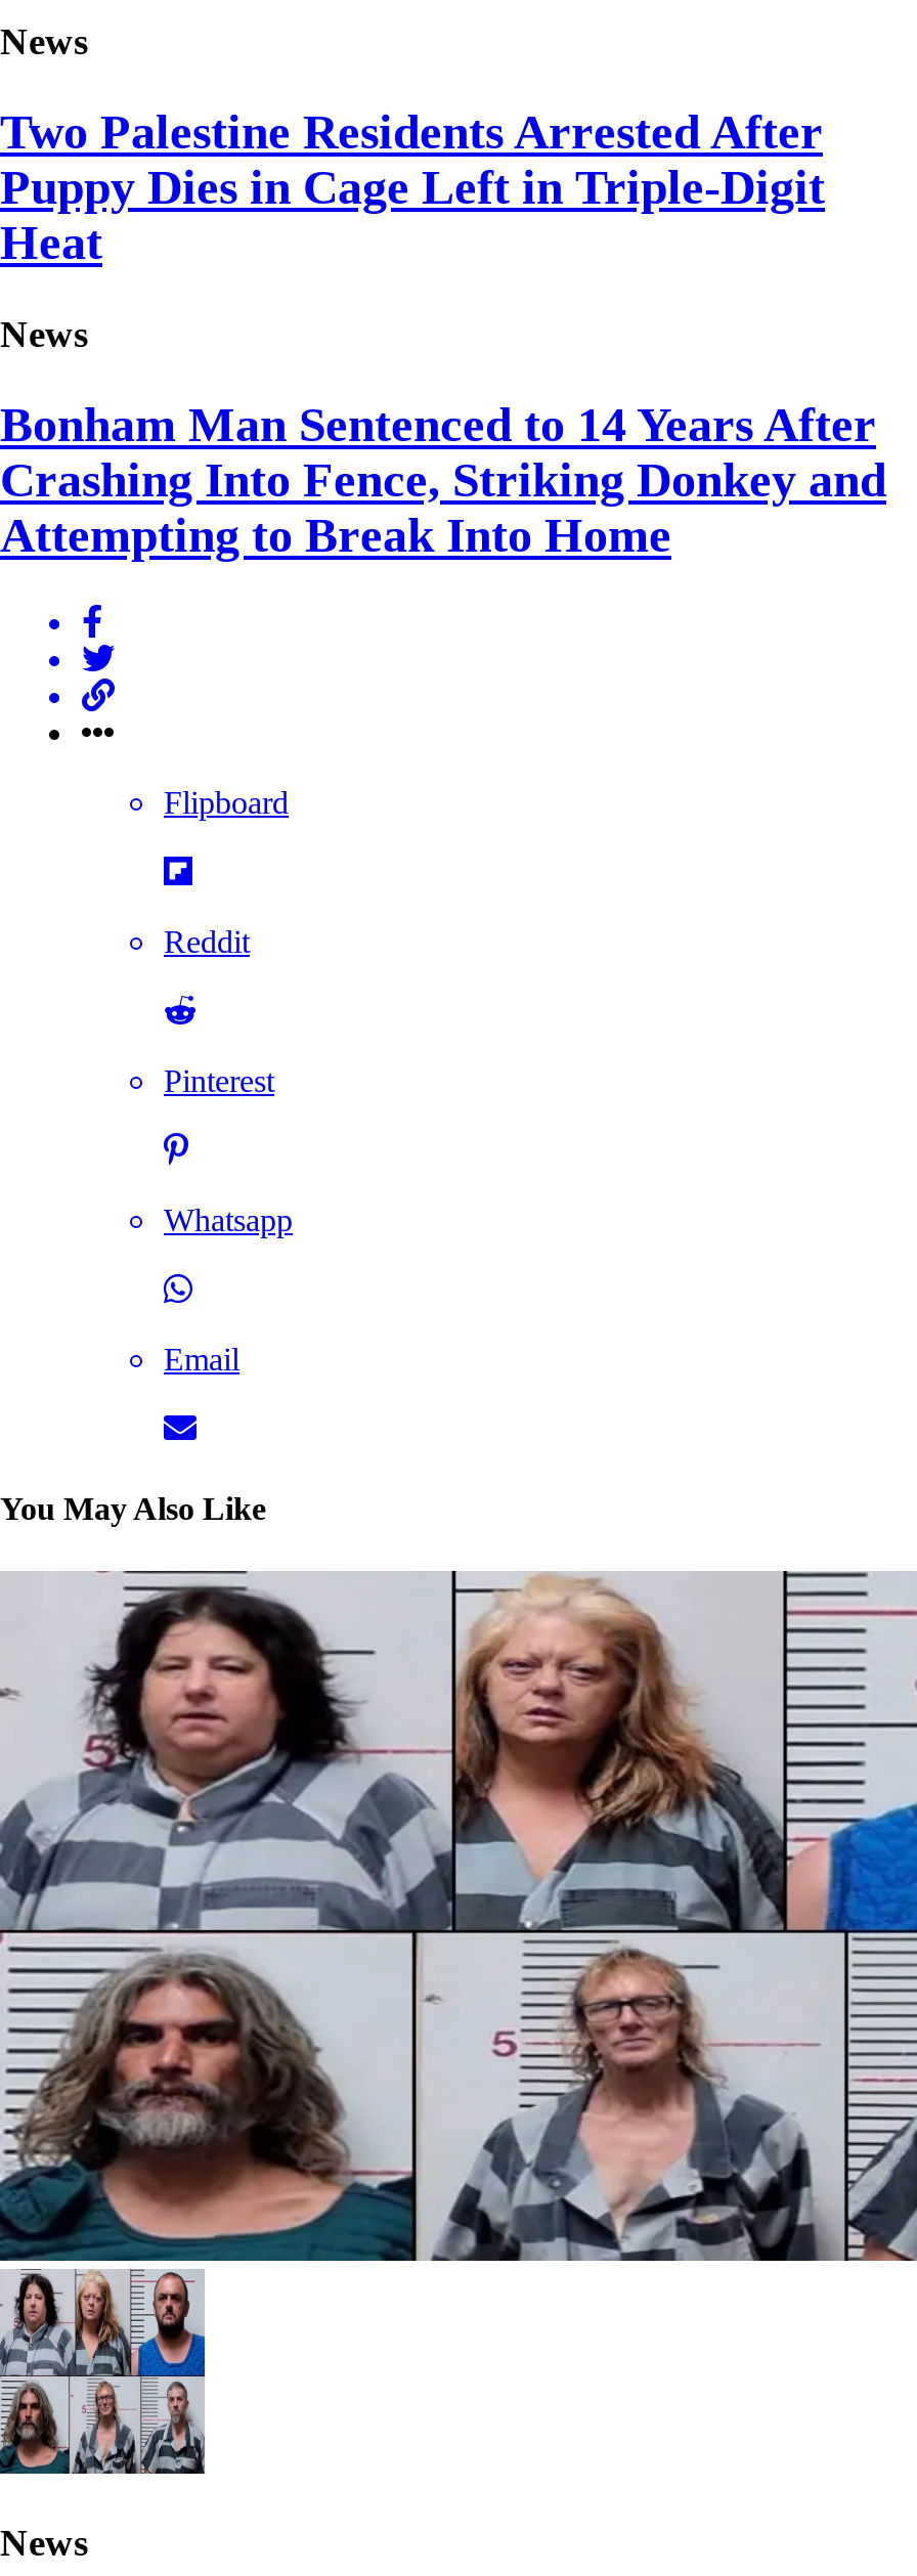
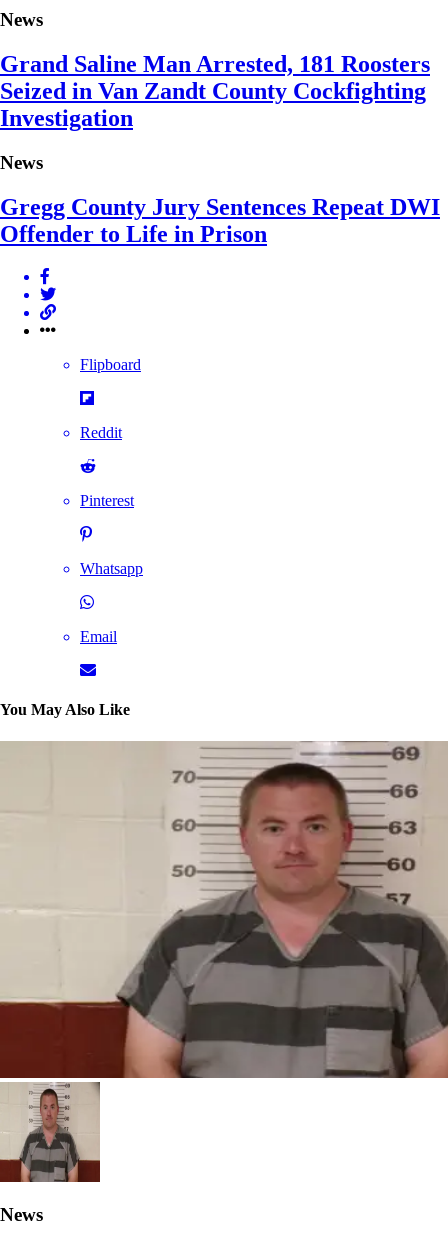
- Two Palestine Residents Arrested After
- Puppy Dies in Cage Left in Triple-Digit
- Heat
+ Grand Saline Man Arrested, 181 Roosters
+ Seized in Van Zandt County Cockfighting
+ Investigation

- Bonham Man Sentenced to 14 Years After
- Crashing Into Fence, Striking Donkey and
- Attempting to Break Into Home
+ Gregg County Jury Sentences Repeat DWI
+ Offender to Life in Prison

- [image]
+ [image]
